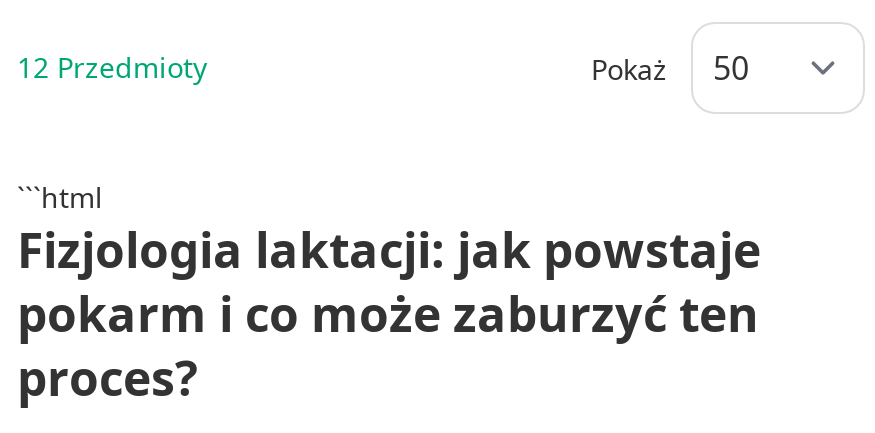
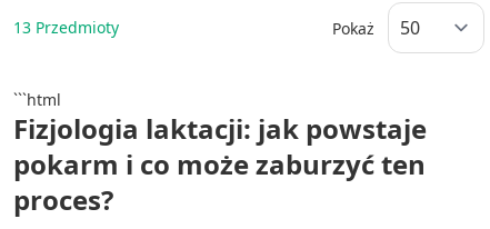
- 12 Przedmioty
+ 13 Przedmioty
